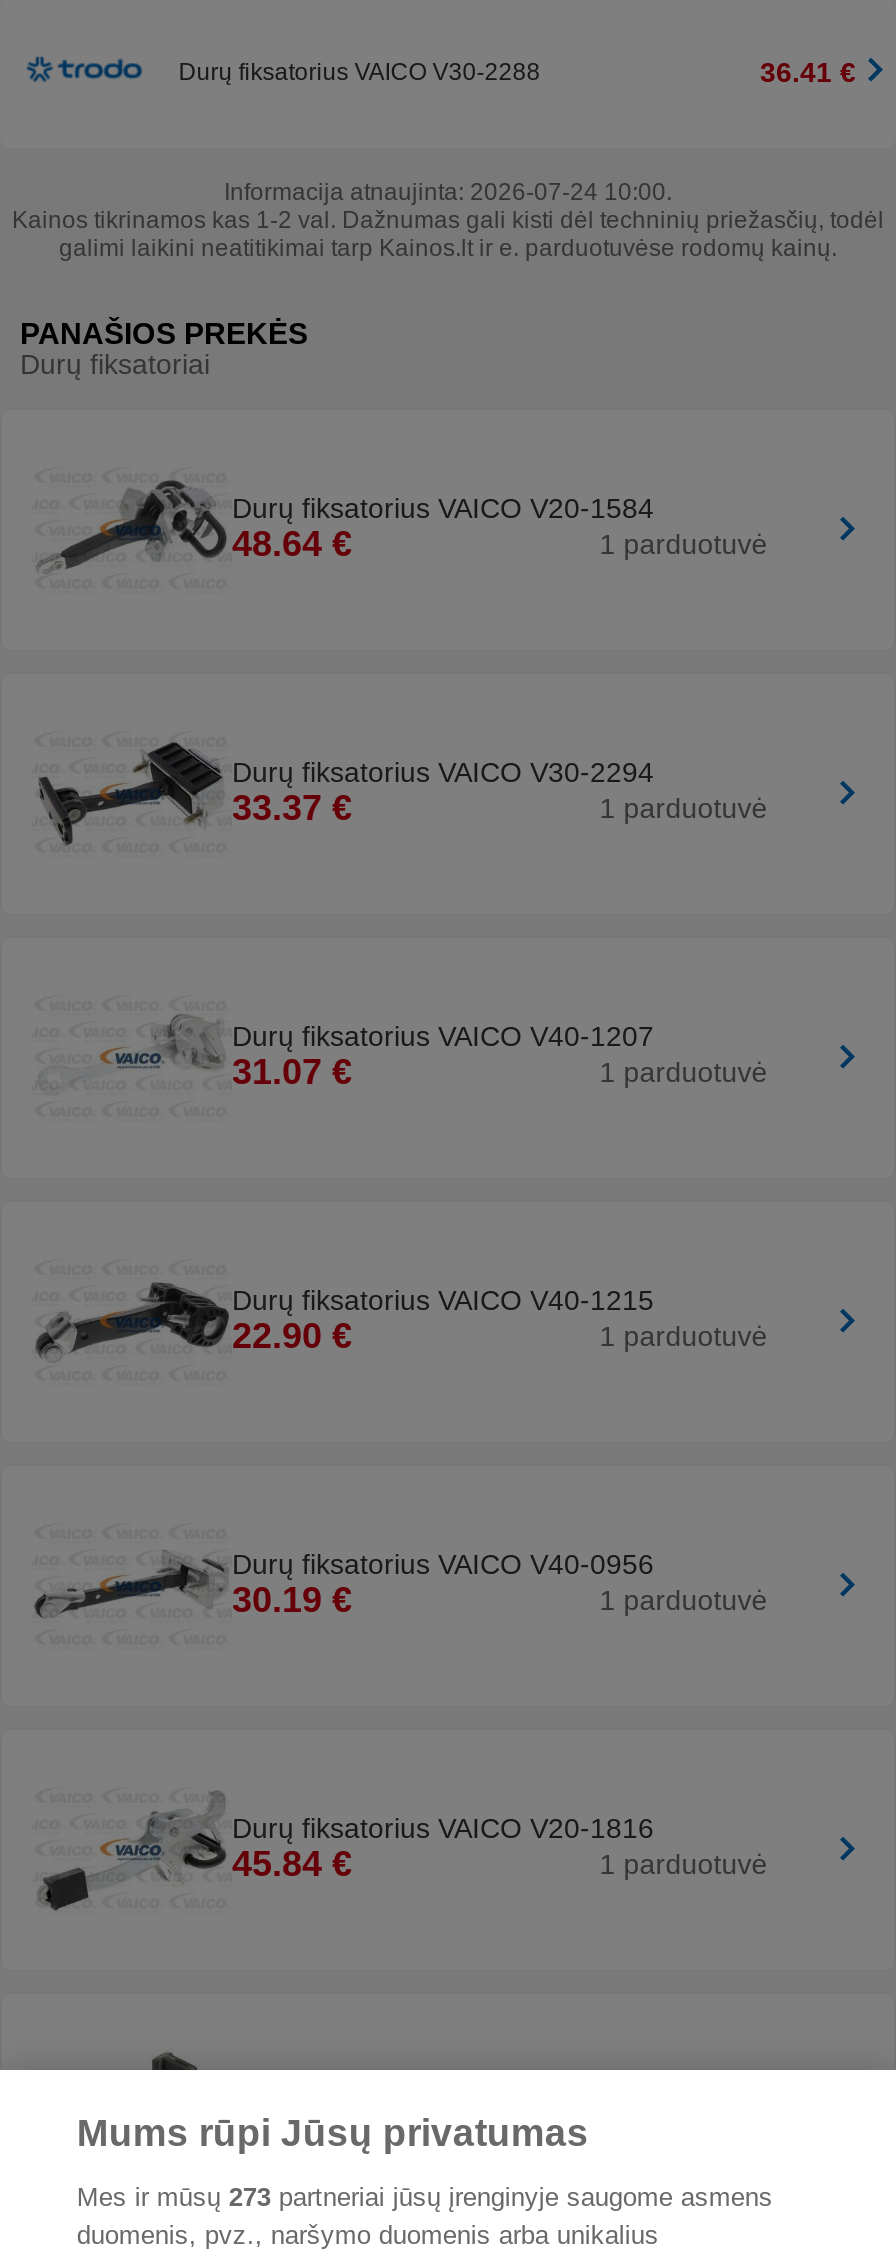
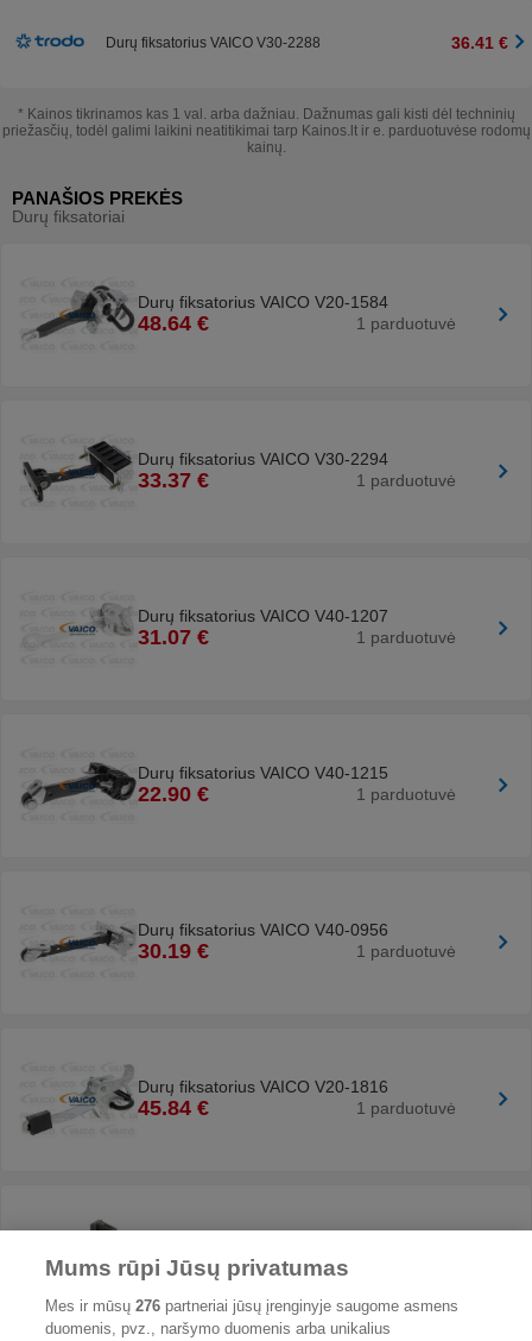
- Informacija atnaujinta: 2026-07-24 10:00.
- Kainos tikrinamos kas 1-2 val. Dažnumas gali kisti dėl techninių priežasčių, todėl
- galimi laikini neatitikimai tarp Kainos.lt ir e. parduotuvėse rodomų kainų.
+ * Kainos tikrinamos kas 1 val. arba dažniau. Dažnumas gali kisti dėl techninių
+ priežasčių, todėl galimi laikini neatitikimai tarp Kainos.lt ir e. parduotuvėse rodomų
+ kainų.

- Mes ir mūsų 273 partneriai jūsų įrenginyje saugome asmens
+ Mes ir mūsų 276 partneriai jūsų įrenginyje saugome asmens
